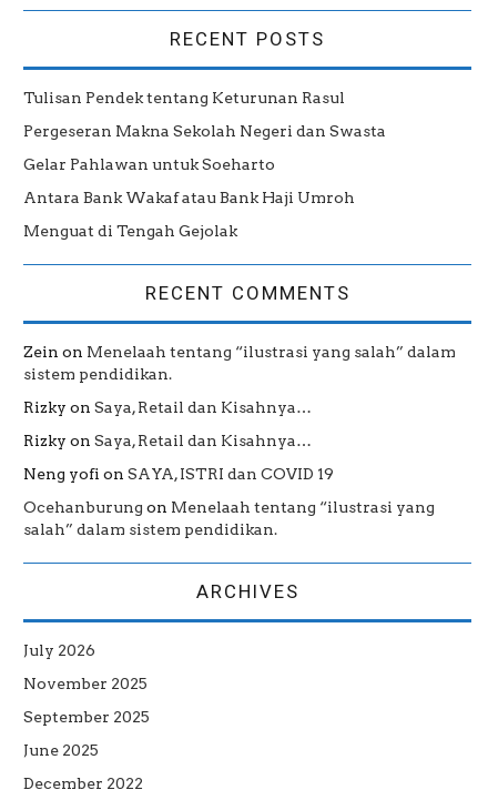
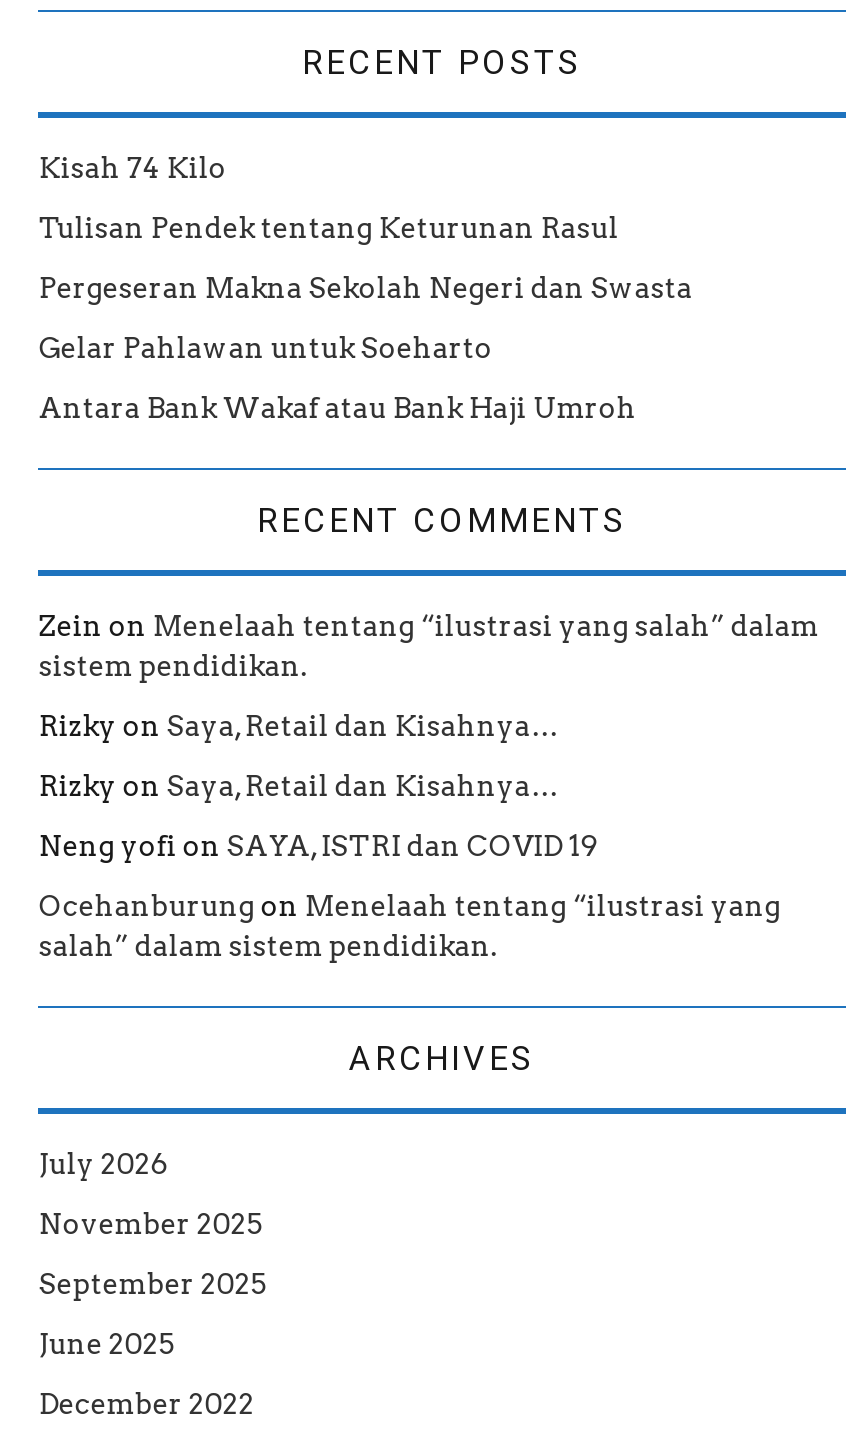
+ Kisah 74 Kilo

moved down: Tulisan Pendek tentang Keturunan Rasul | Pergeseran Makna Sekolah Negeri dan Swasta | Gelar Pahlawan untuk Soeharto | Antara Bank Wakaf atau Bank Haji Umroh

- Menguat di Tengah Gejolak
